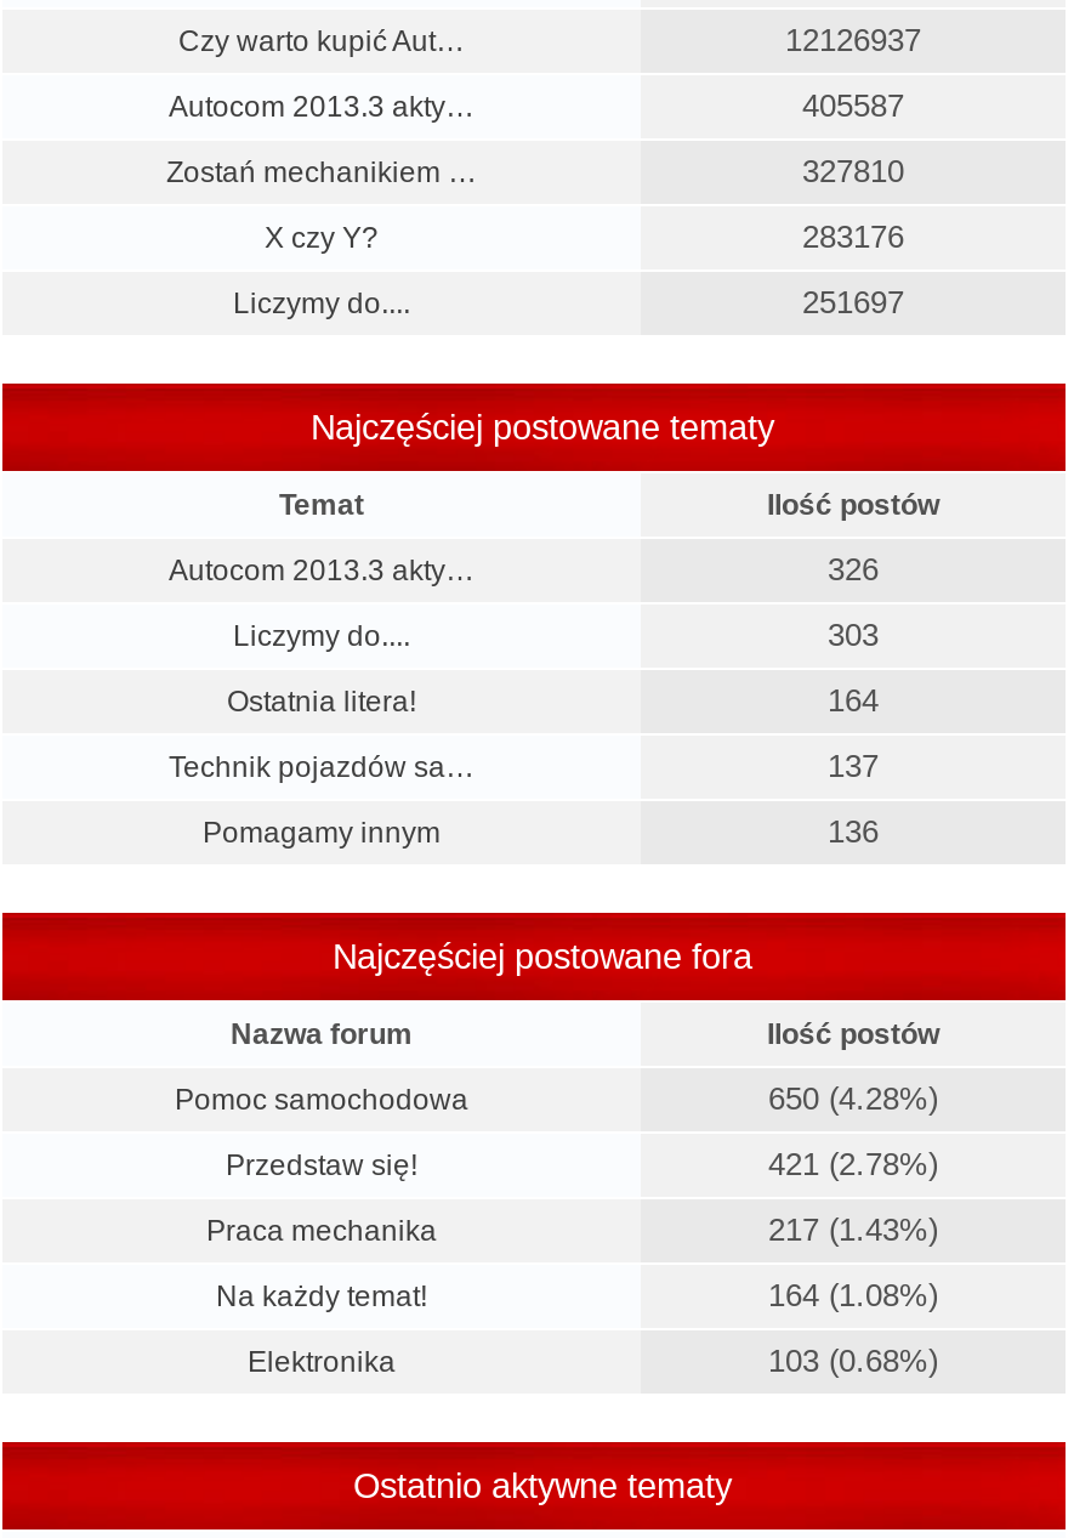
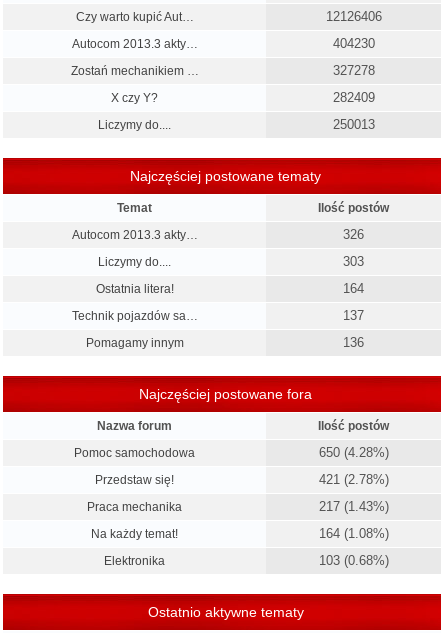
- 12126937
+ 12126406

- 405587
+ 404230

- 327810
+ 327278

- 283176
+ 282409

- 251697
+ 250013
